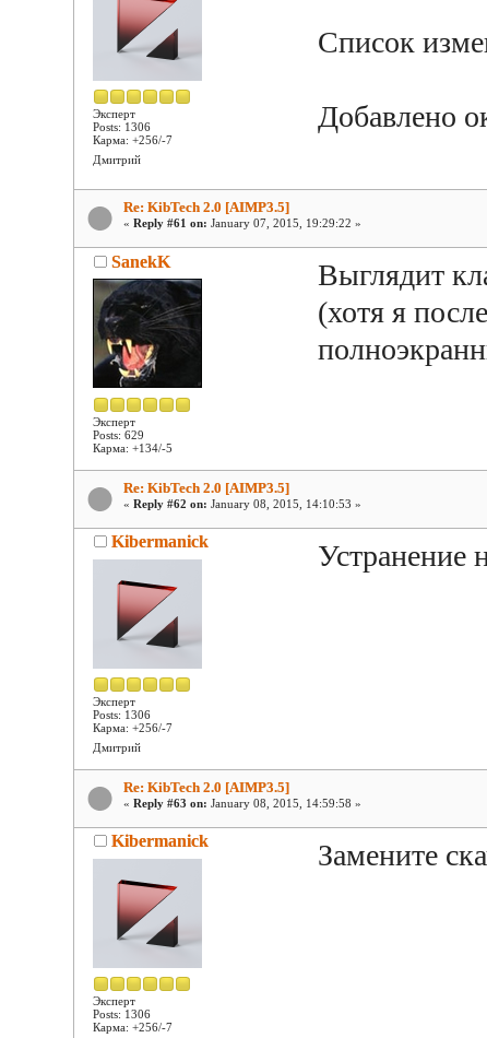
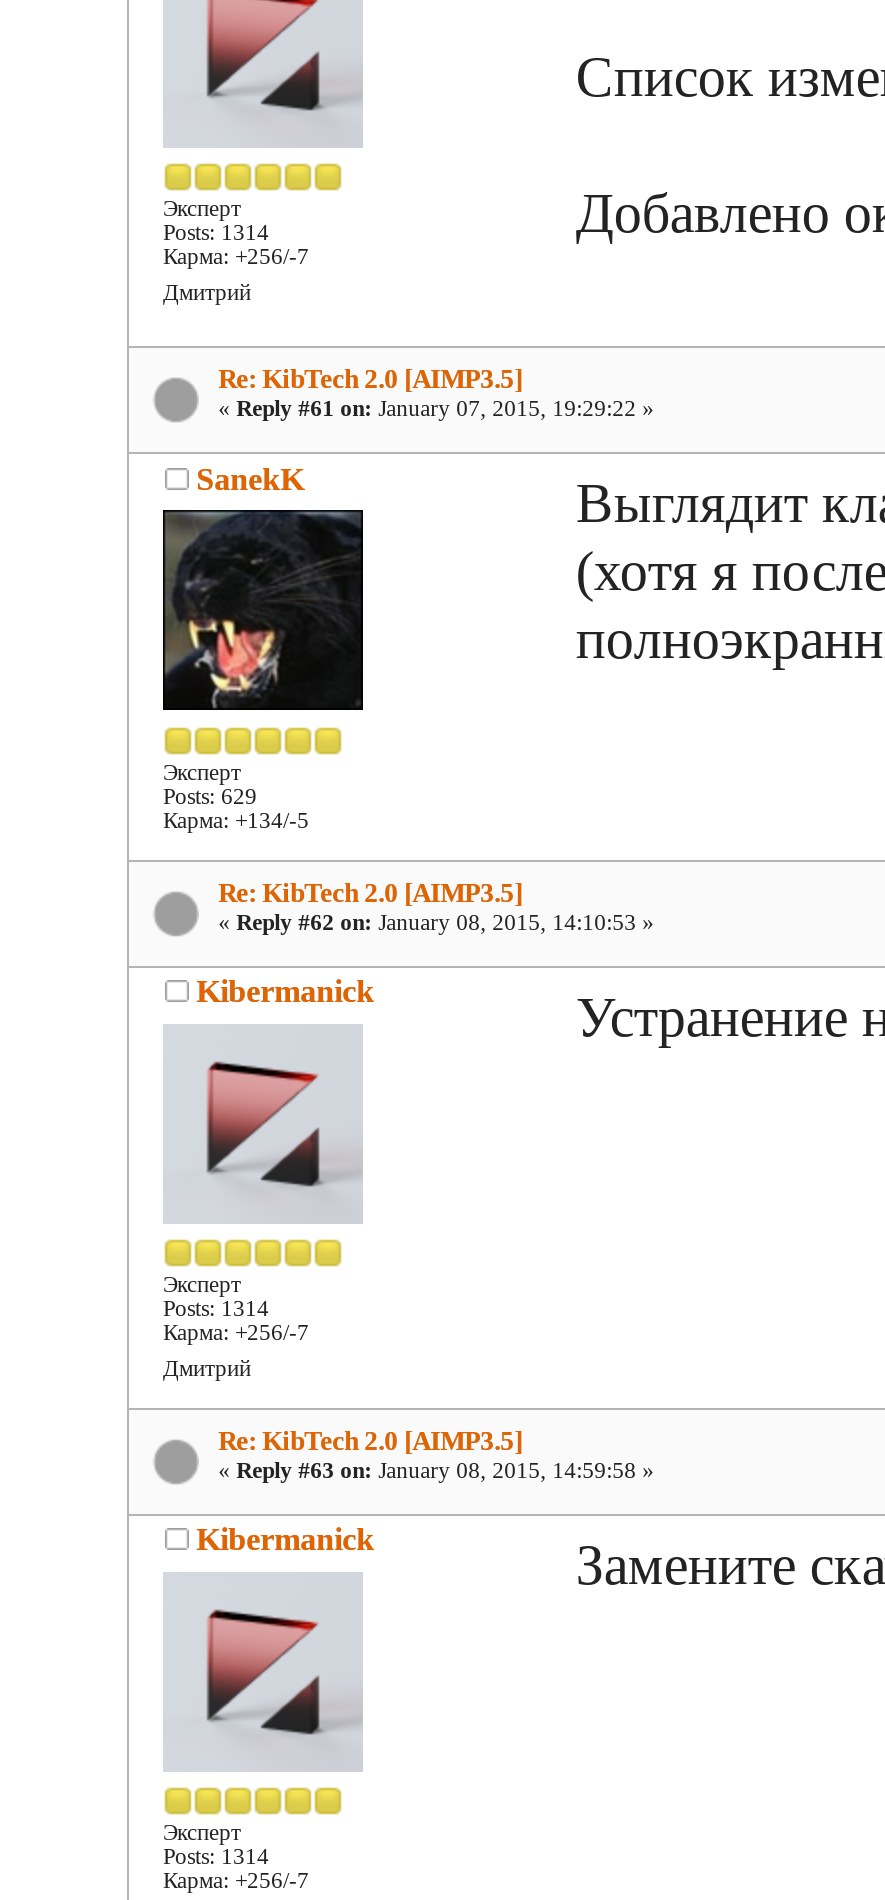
- Posts: 1306
+ Posts: 1314

- Posts: 1306
+ Posts: 1314

- Posts: 1306
+ Posts: 1314
